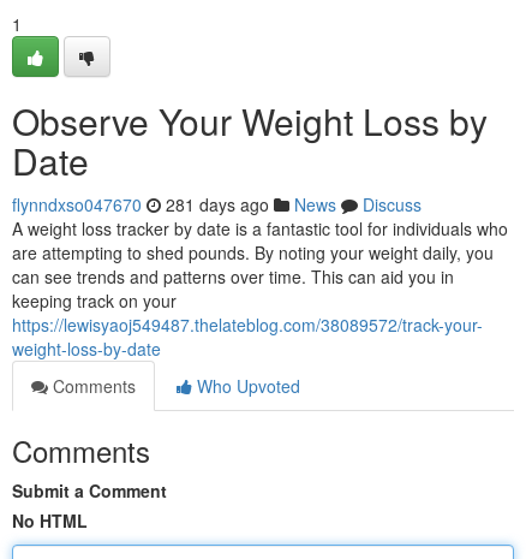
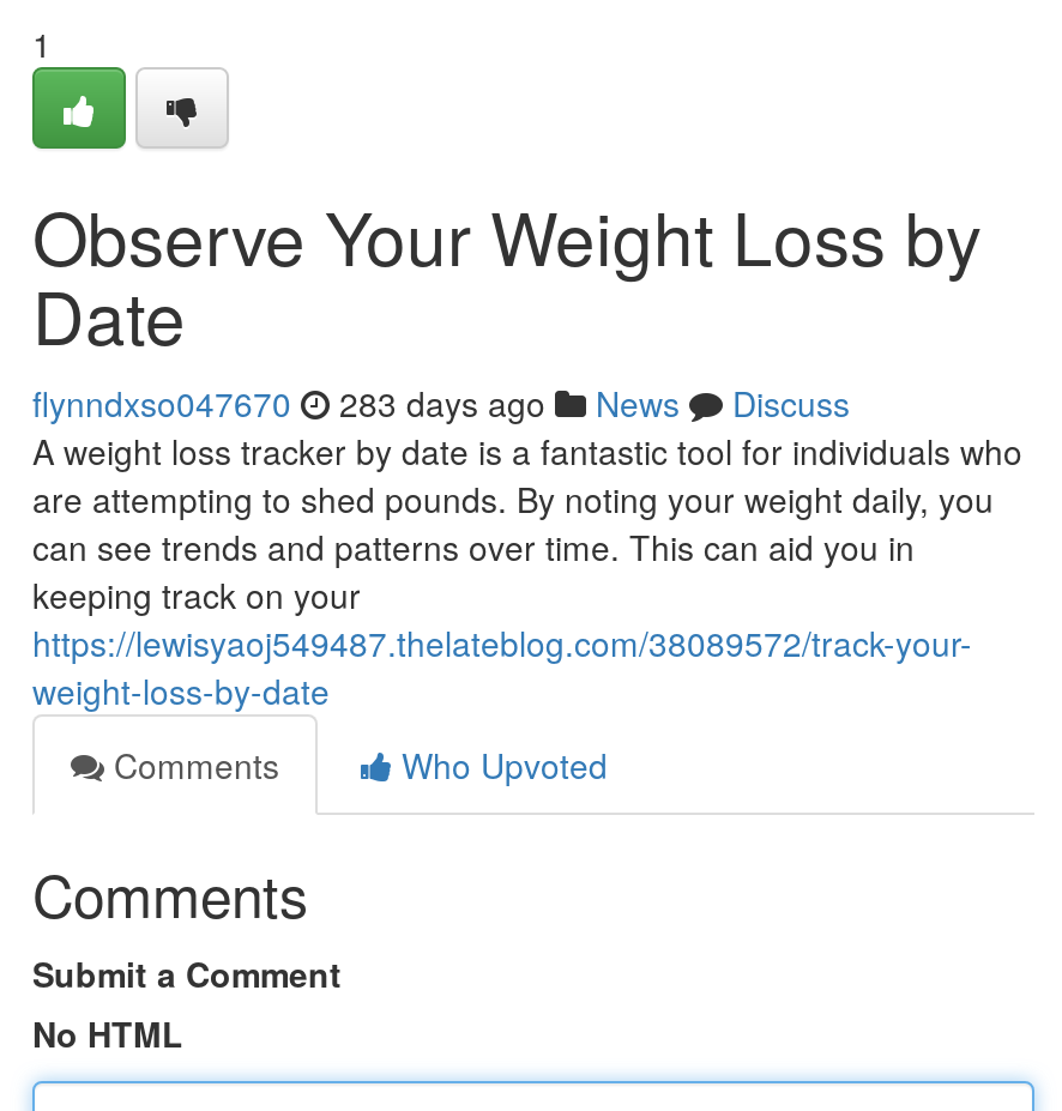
- flynndxso047670 281 days ago News Discuss
+ flynndxso047670 283 days ago News Discuss
